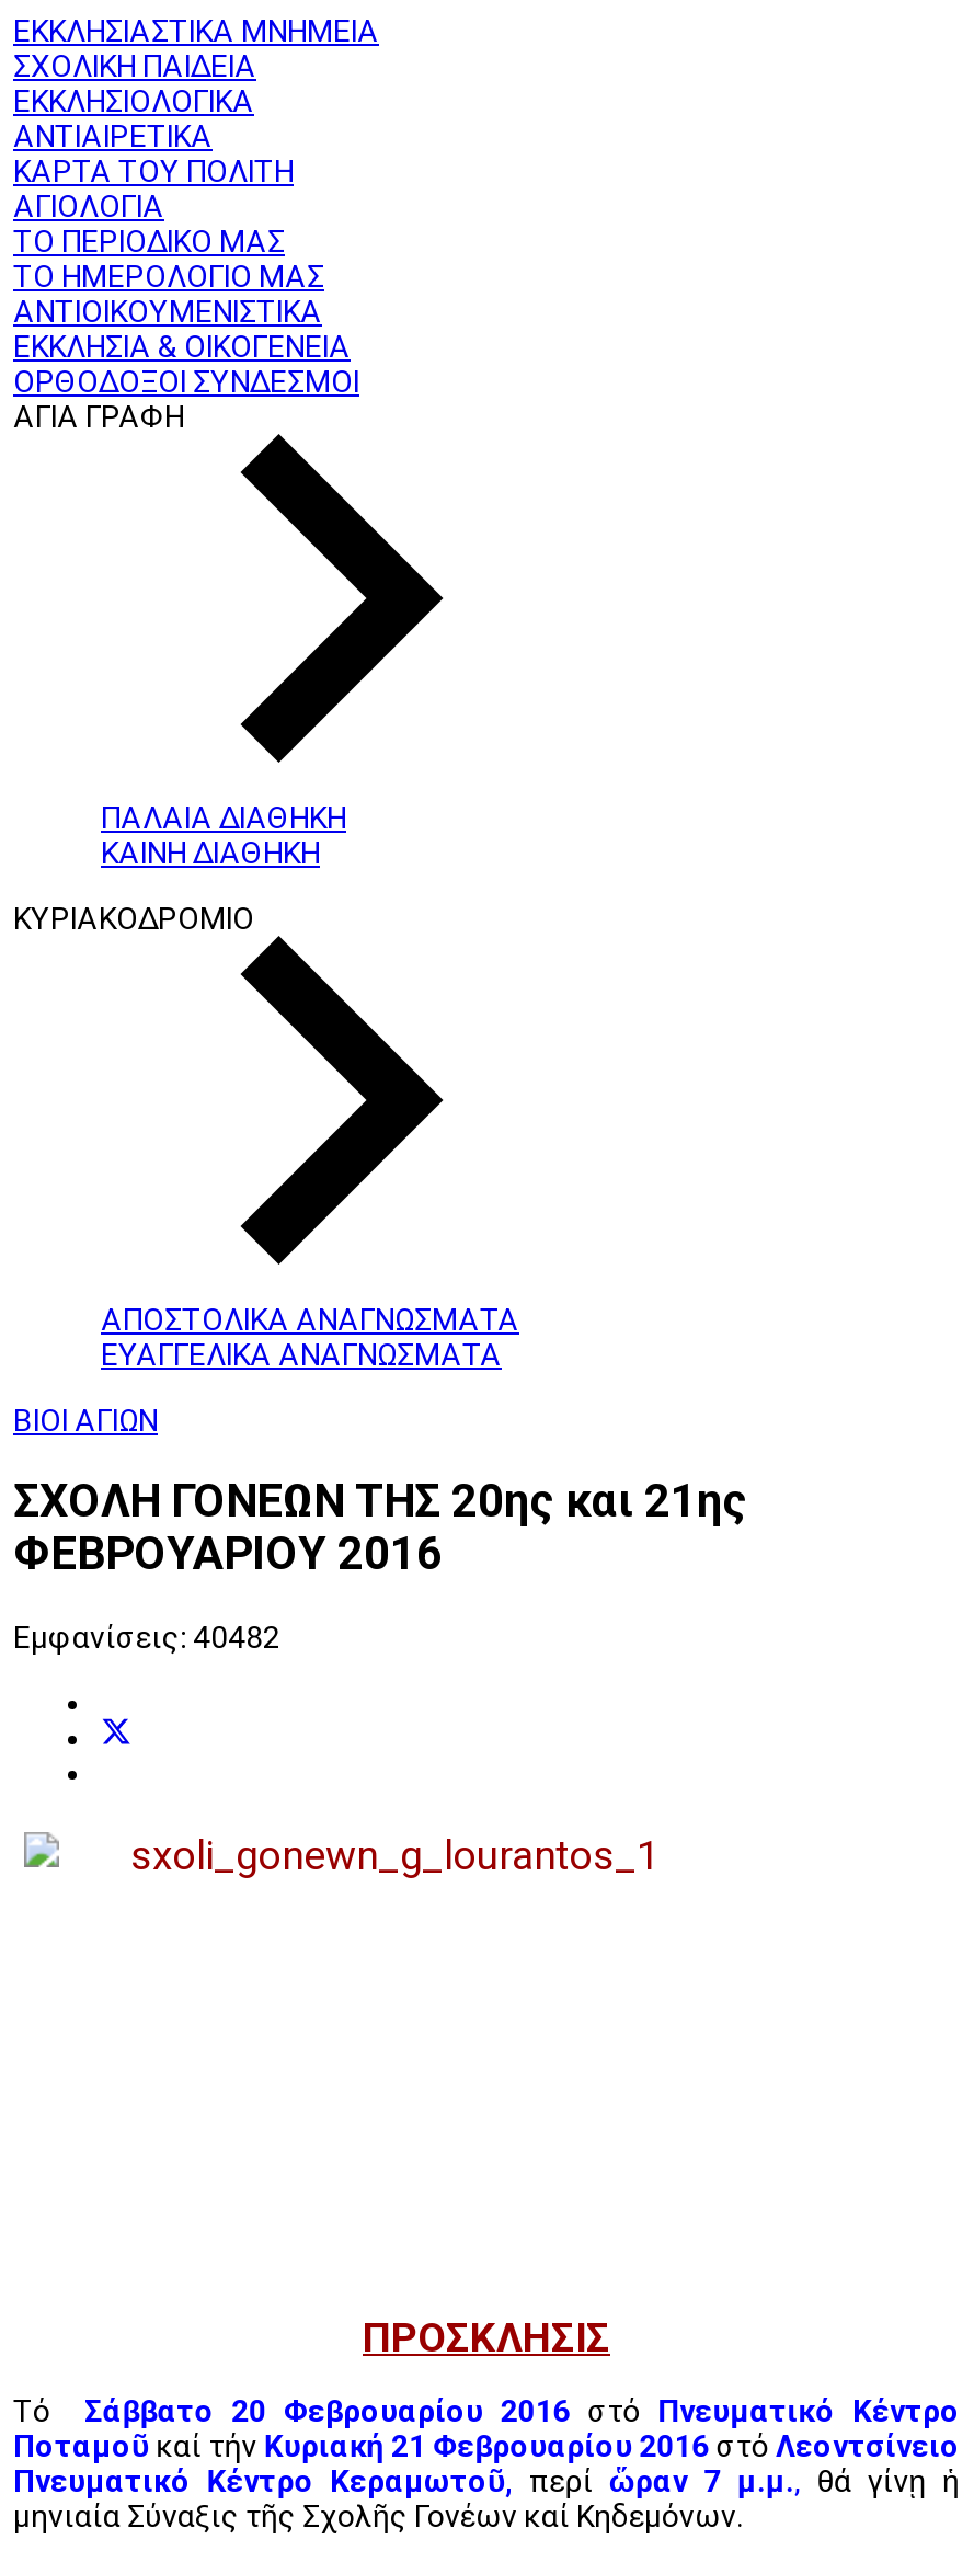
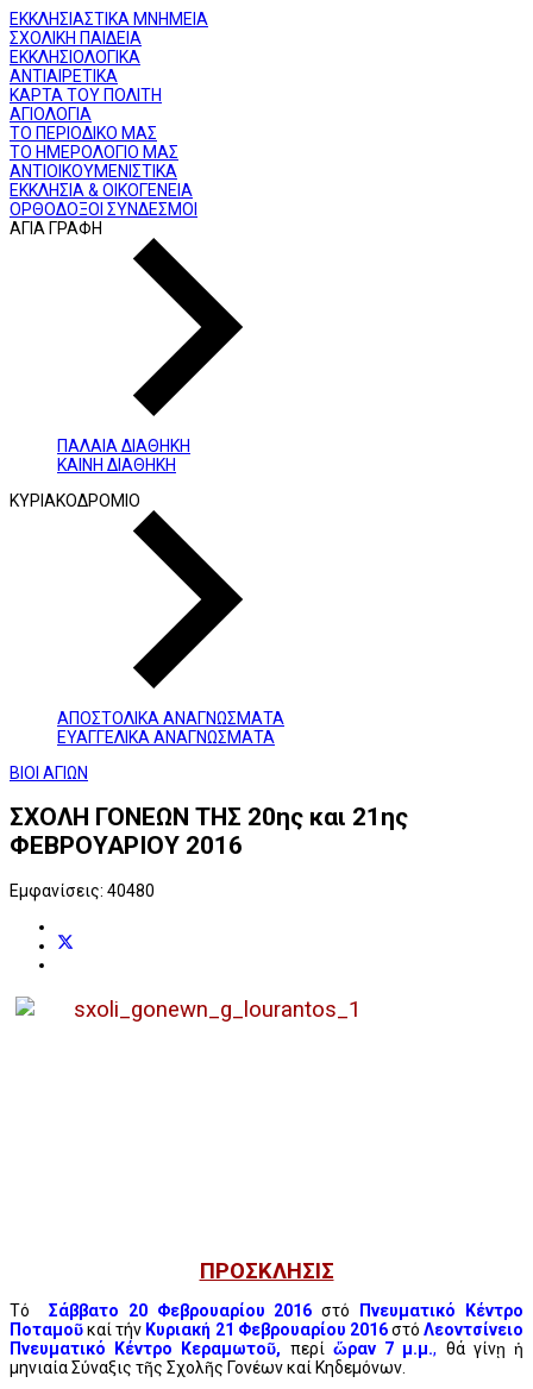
- Εμφανίσεις: 40482
+ Εμφανίσεις: 40480
